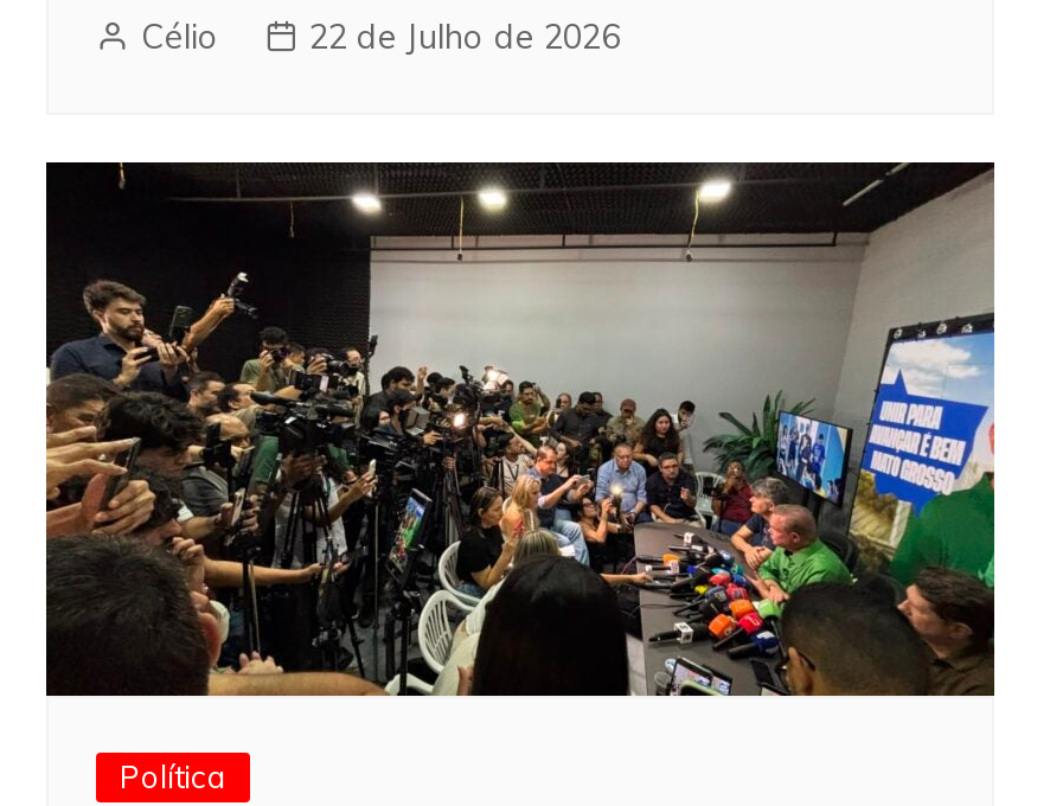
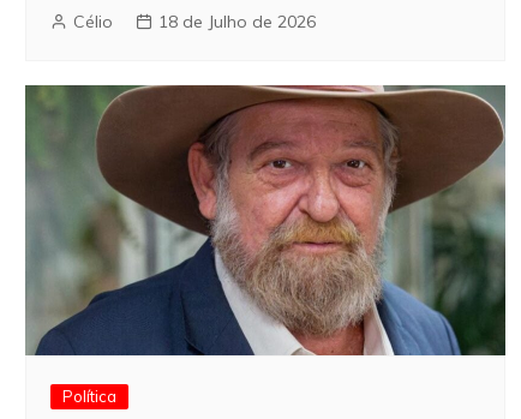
- 22 de Julho de 2026
+ 18 de Julho de 2026

- [image]
+ [image]
